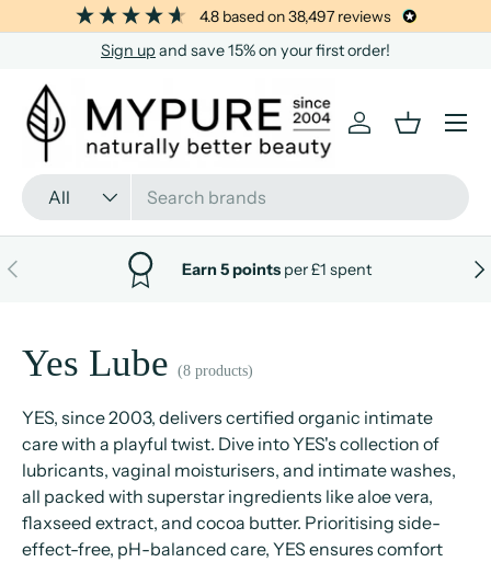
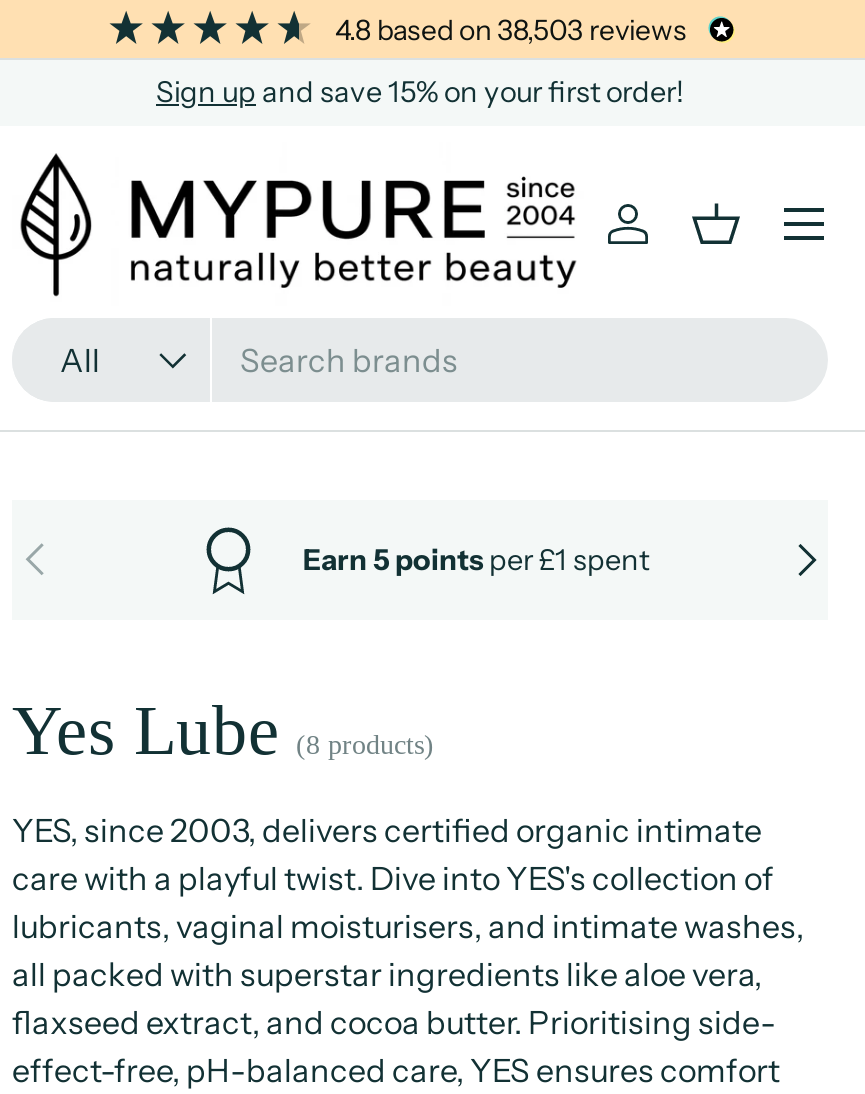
- 4.8 based on 38,497 reviews
+ 4.8 based on 38,503 reviews
